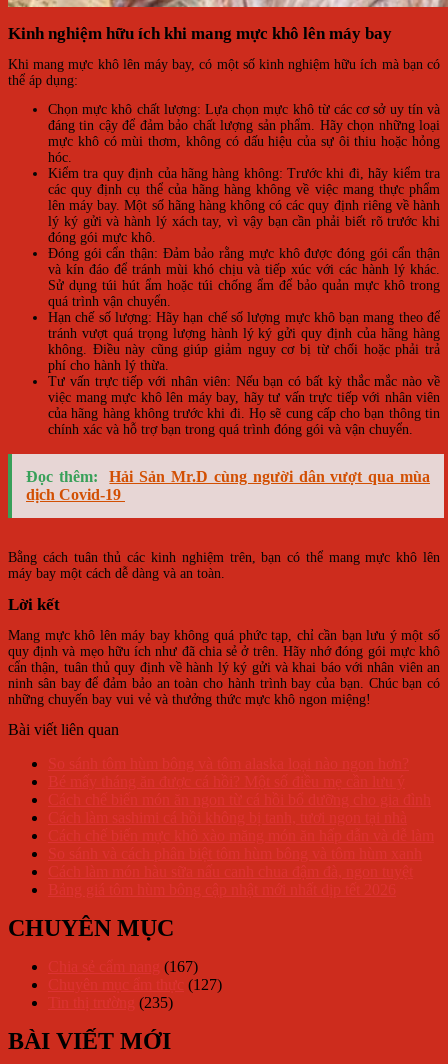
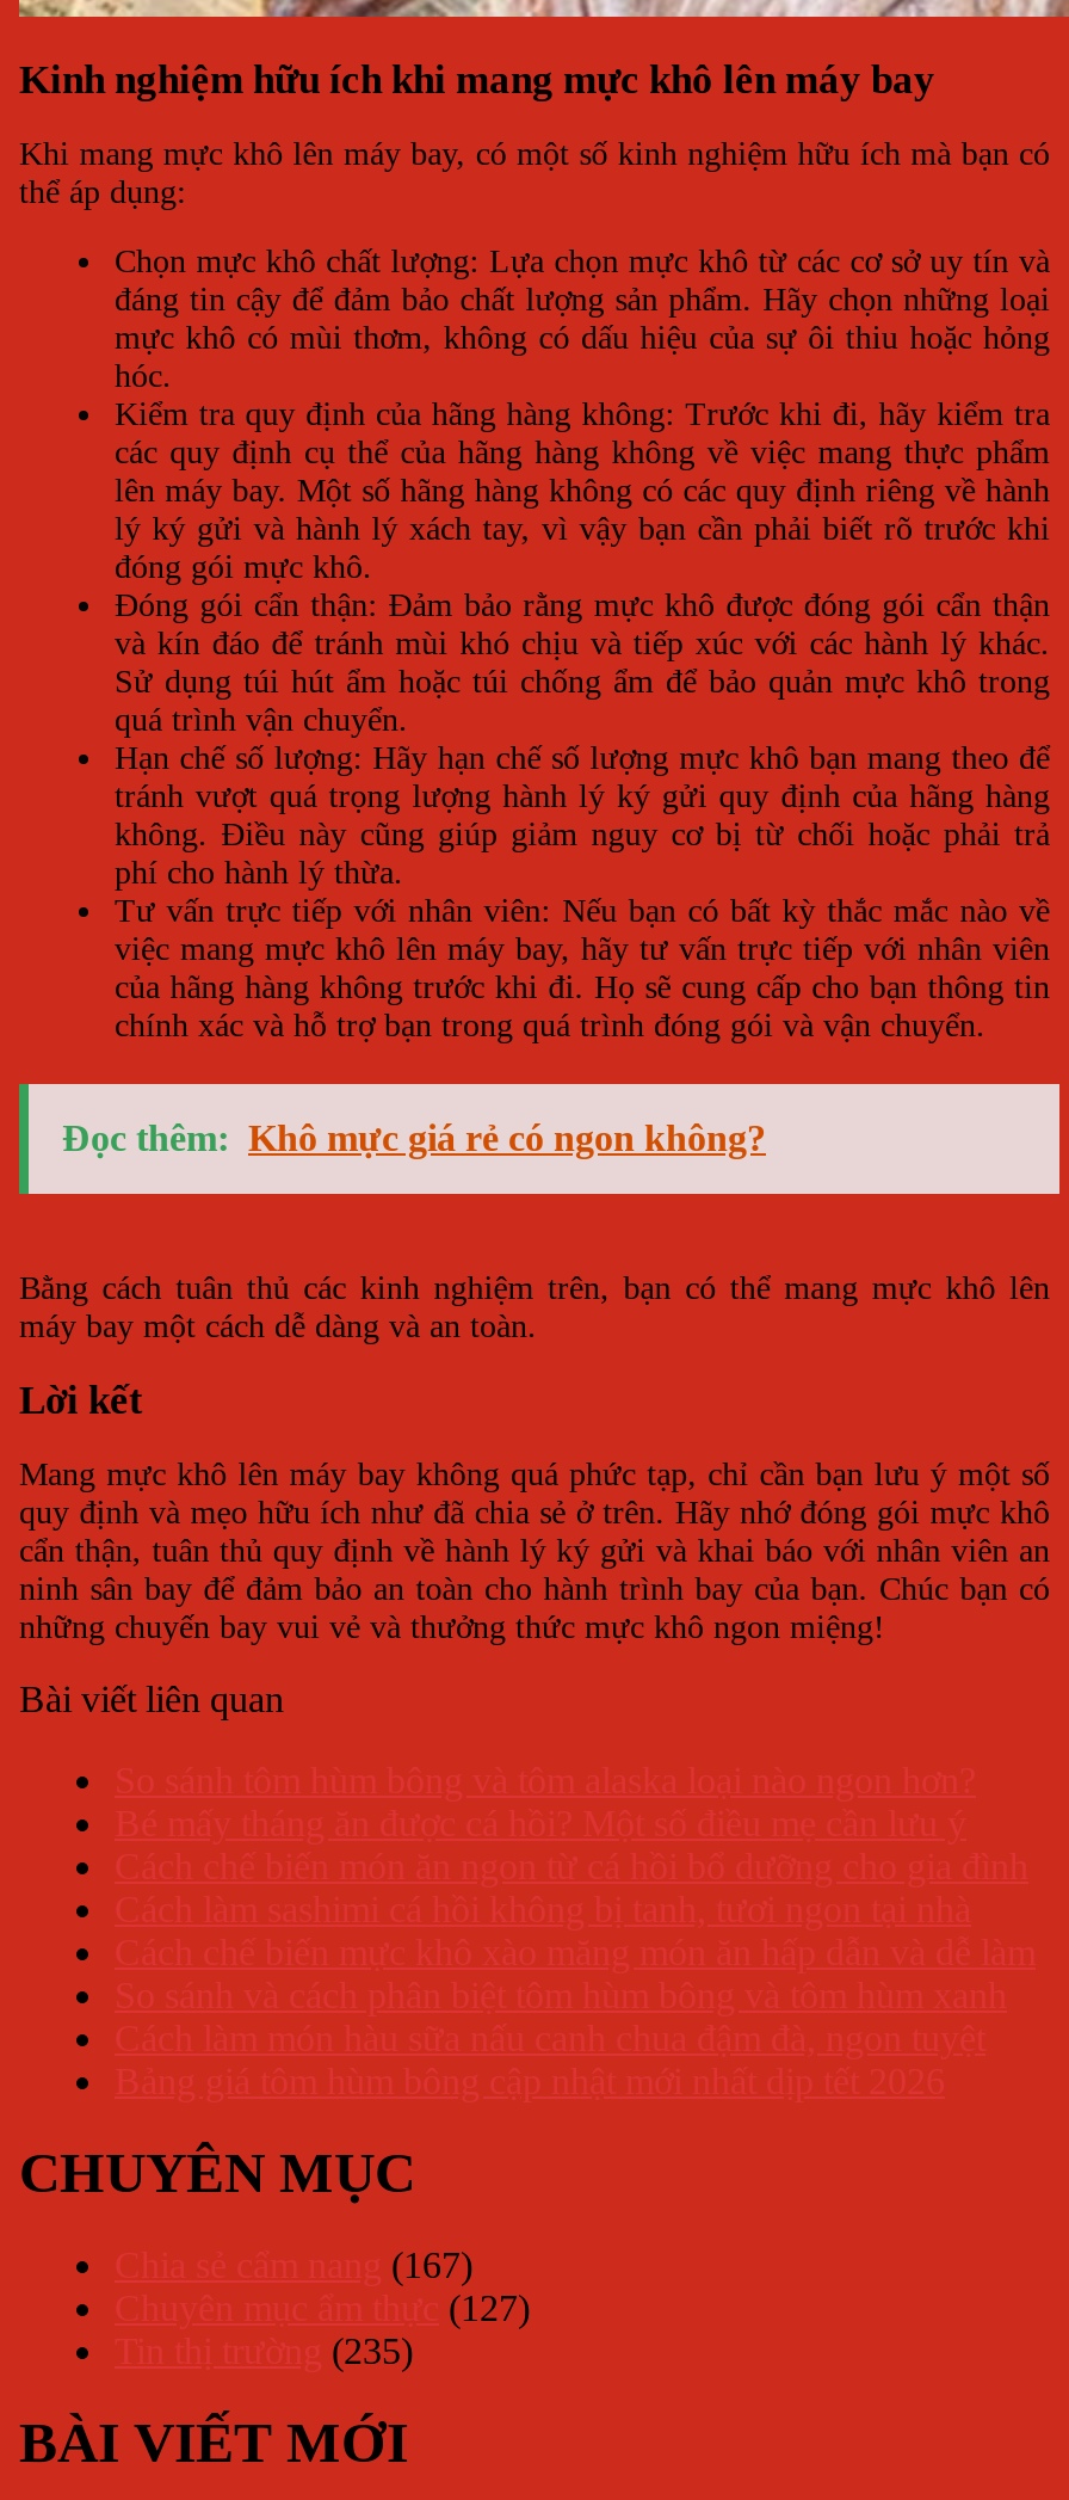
- Đọc thêm:
- Hải Sản Mr.D cùng người dân vượt qua mùa
- dịch Covid-19
+ Đọc thêm: Khô mực giá rẻ có ngon không?
